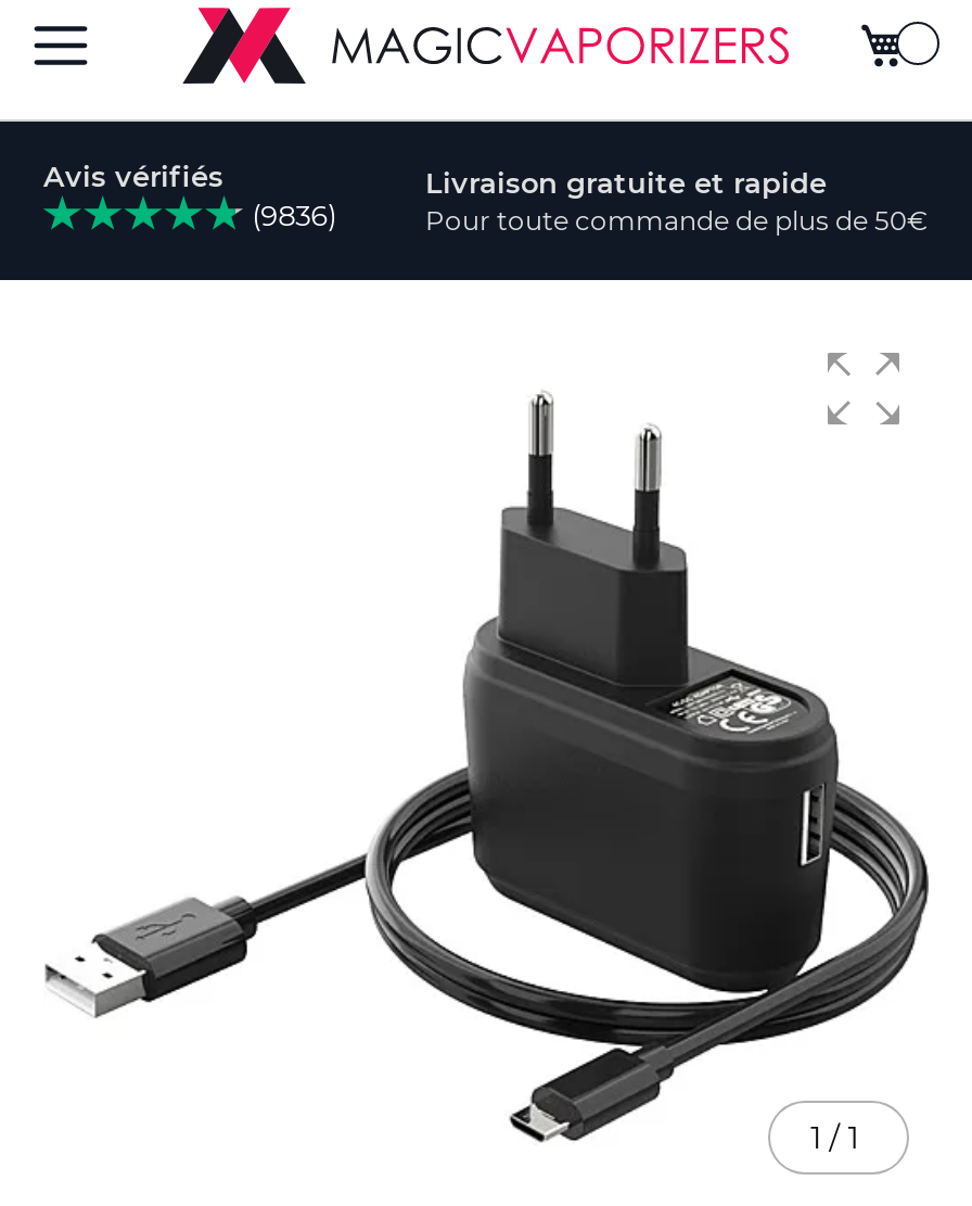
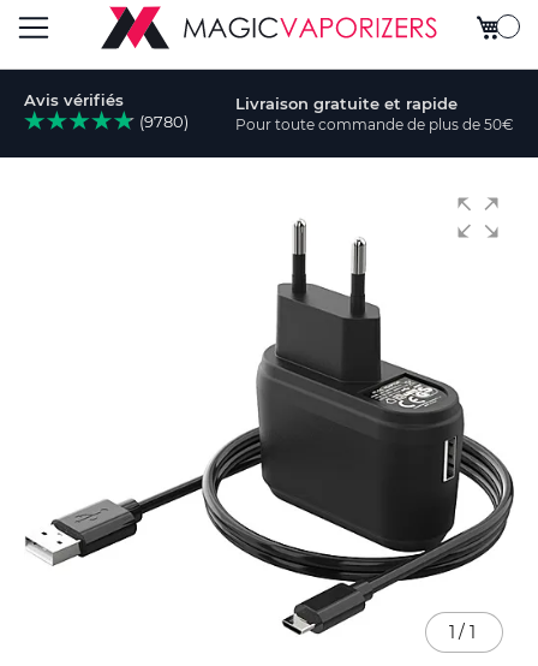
- (9836)
+ (9780)
